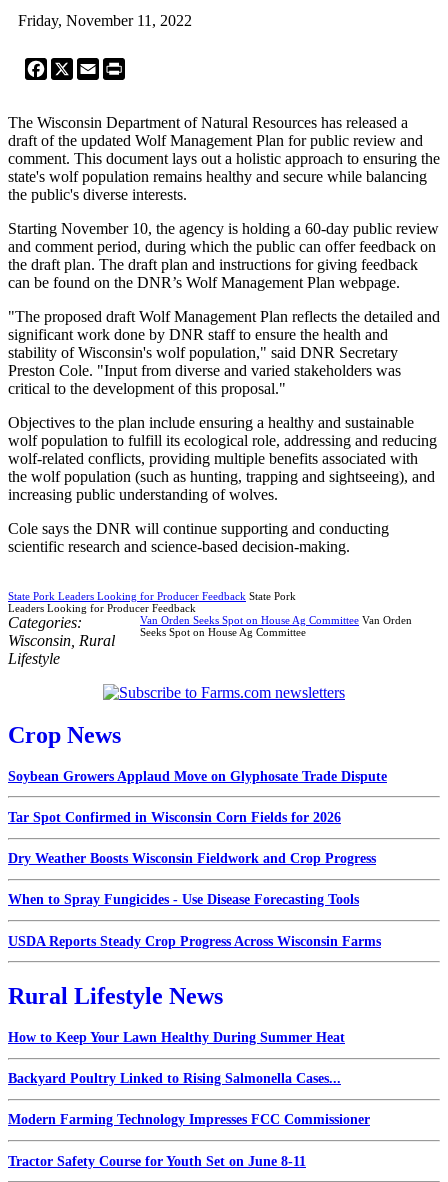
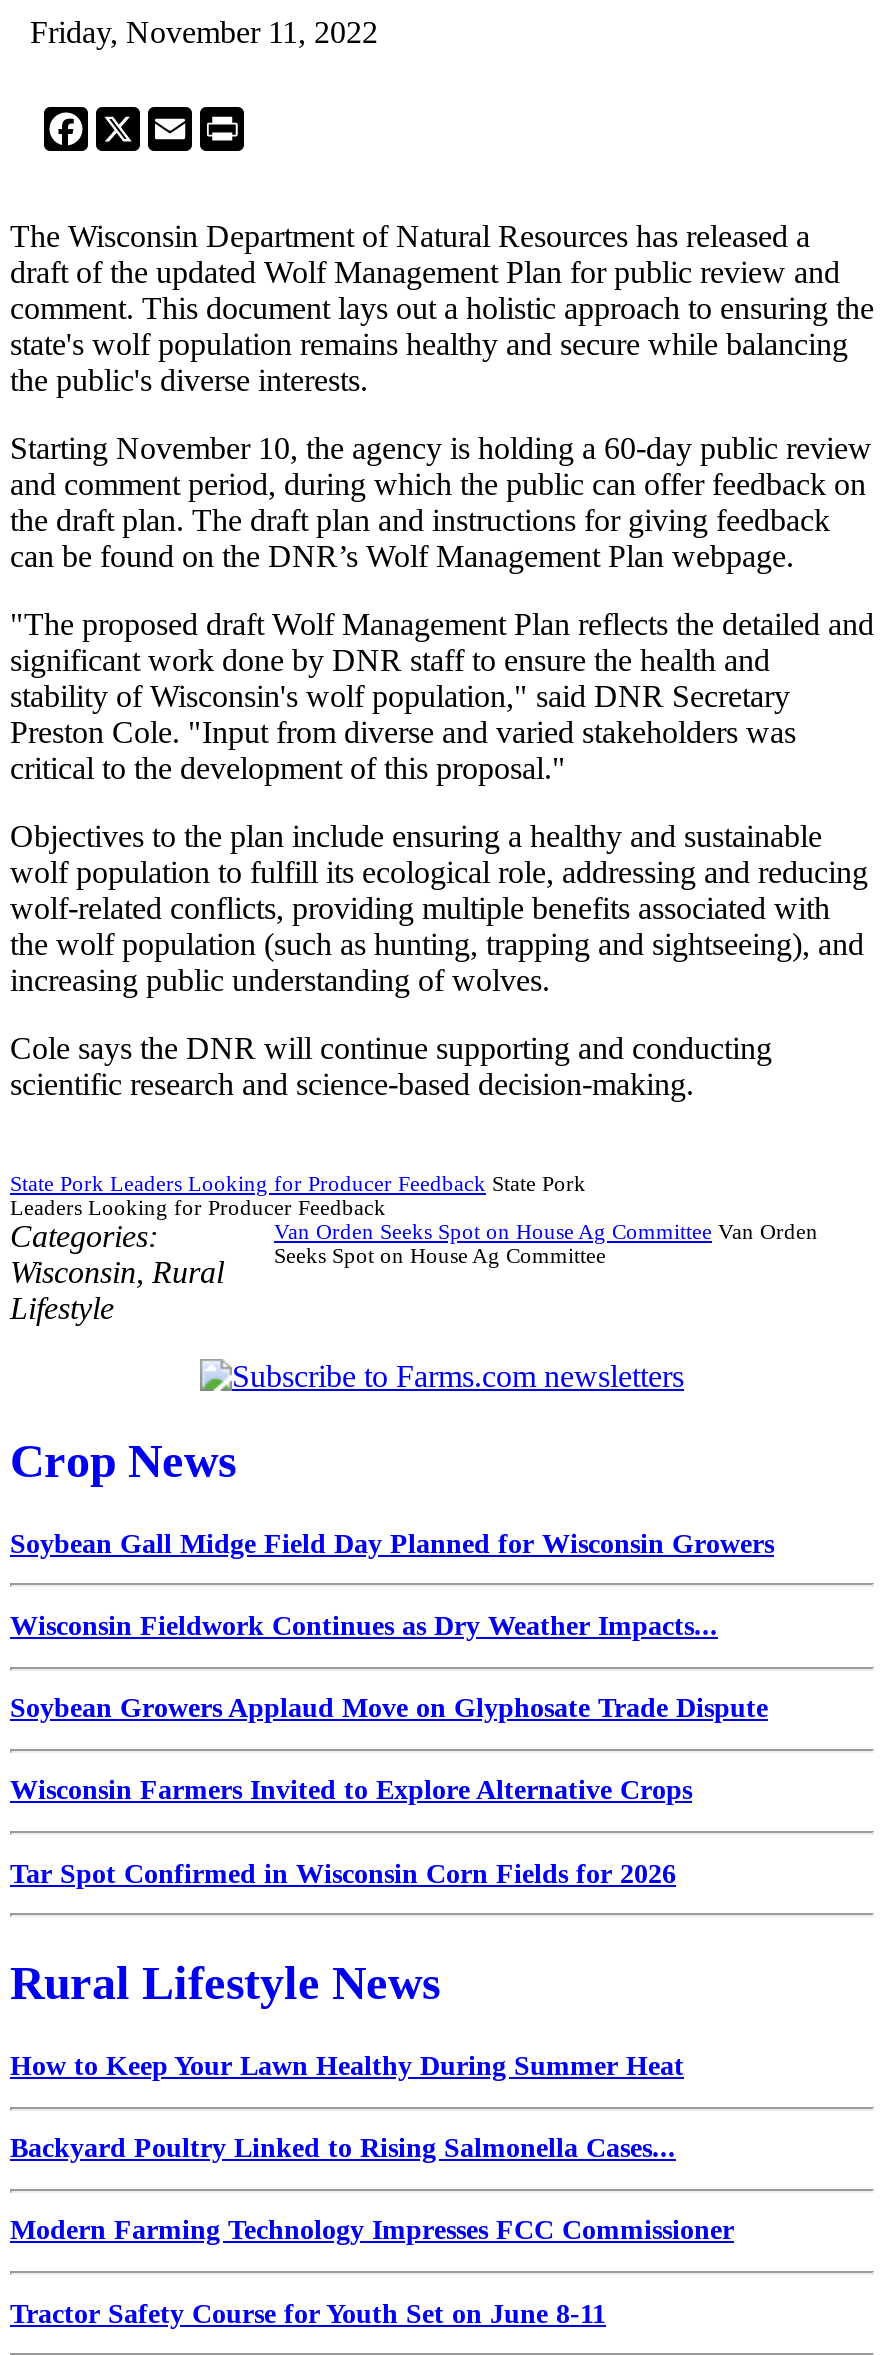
+ Soybean Gall Midge Field Day Planned for Wisconsin Growers
+ Wisconsin Fieldwork Continues as Dry Weather Impacts...

moved down: Soybean Growers Applaud Move on Glyphosate Trade Dispute

+ Wisconsin Farmers Invited to Explore Alternative Crops

moved down: Tar Spot Confirmed in Wisconsin Corn Fields for 2026

- Dry Weather Boosts Wisconsin Fieldwork and Crop Progress
- When to Spray Fungicides - Use Disease Forecasting Tools
- USDA Reports Steady Crop Progress Across Wisconsin Farms
